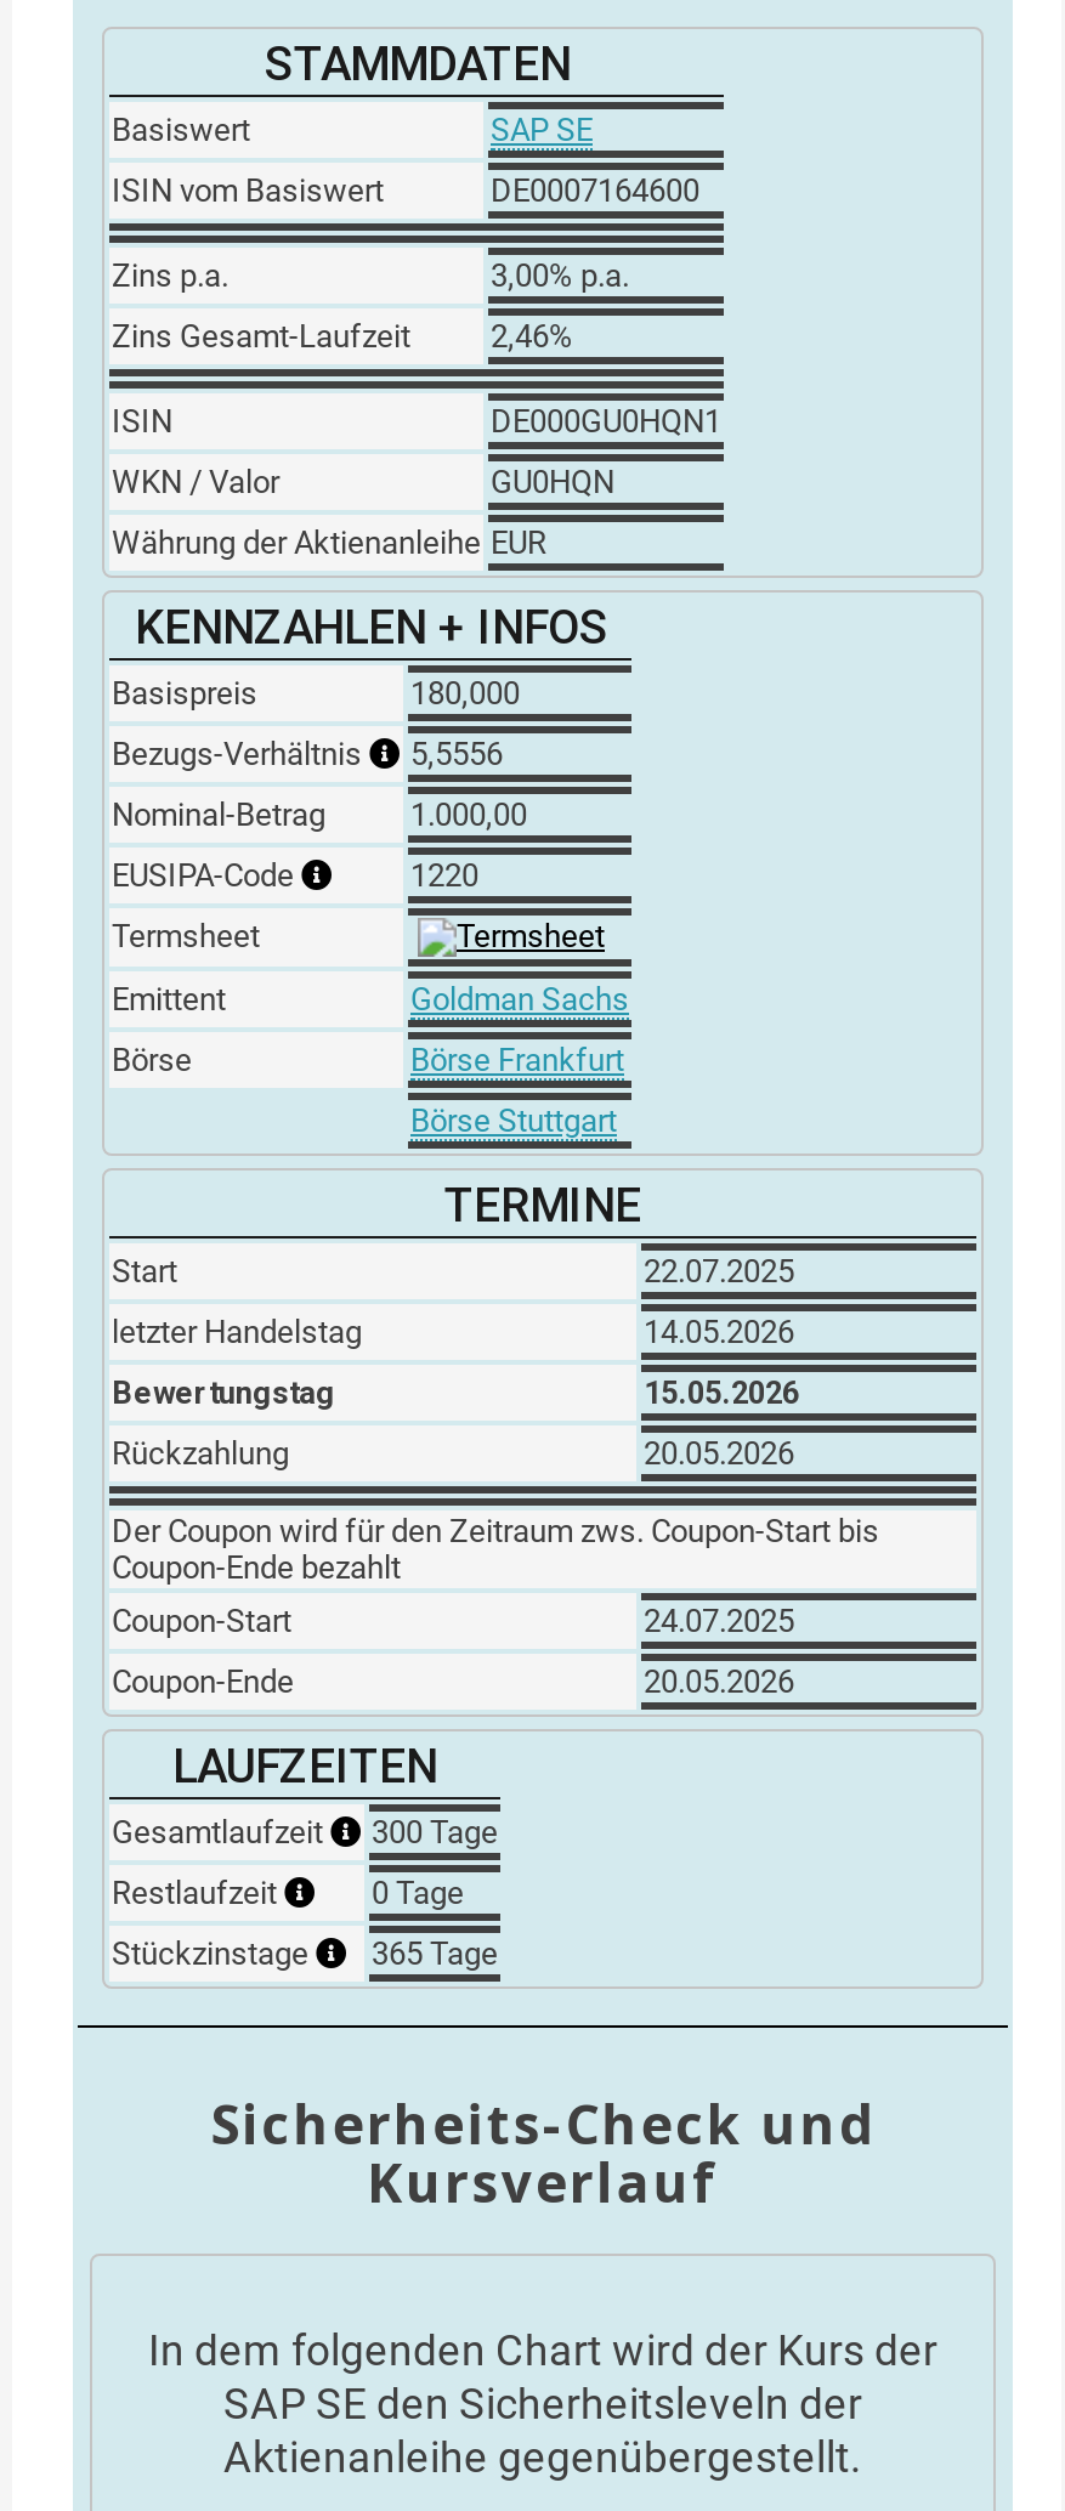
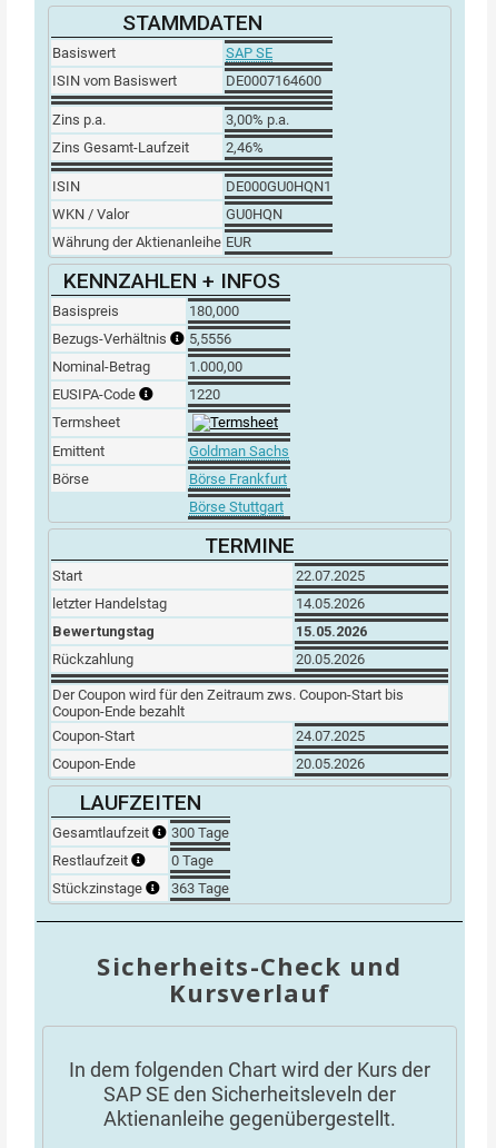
- Stückzinstage 365 Tage
+ Stückzinstage 363 Tage
